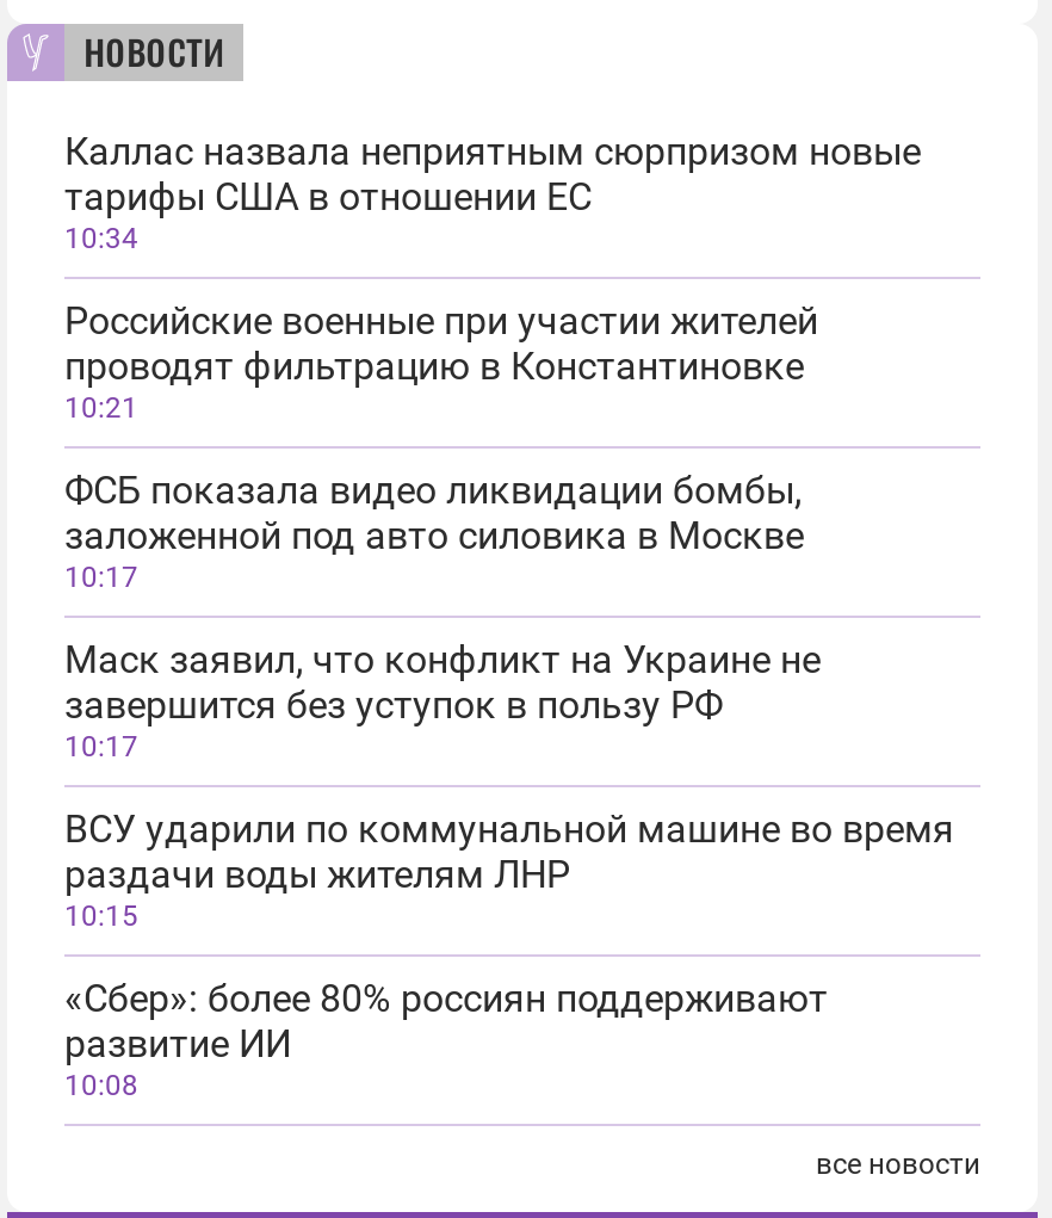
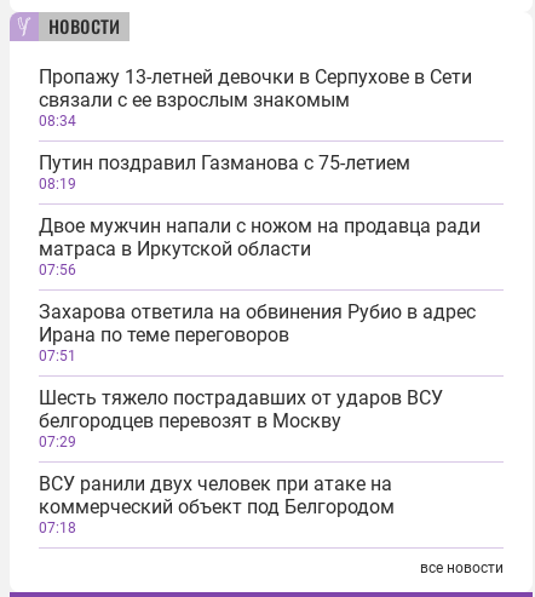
- Каллас назвала неприятным сюрпризом новые
- тарифы США в отношении ЕС
- 10:34
+ Пропажу 13-летней девочки в Серпухове в Сети
+ связали с ее взрослым знакомым
+ 08:34

- Российские военные при участии жителей
- проводят фильтрацию в Константиновке
- 10:21
+ Путин поздравил Газманова с 75-летием
+ 08:19

- ФСБ показала видео ликвидации бомбы,
- заложенной под авто силовика в Москве
- 10:17
+ Двое мужчин напали с ножом на продавца ради
+ матраса в Иркутской области
+ 07:56

- Маск заявил, что конфликт на Украине не
- завершится без уступок в пользу РФ
- 10:17
+ Захарова ответила на обвинения Рубио в адрес
+ Ирана по теме переговоров
+ 07:51

- ВСУ ударили по коммунальной машине во время
- раздачи воды жителям ЛНР
- 10:15
+ Шесть тяжело пострадавших от ударов ВСУ
+ белгородцев перевозят в Москву
+ 07:29

- «Сбер»: более 80% россиян поддерживают
- развитие ИИ
- 10:08
+ ВСУ ранили двух человек при атаке на
+ коммерческий объект под Белгородом
+ 07:18
